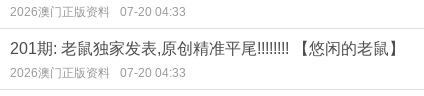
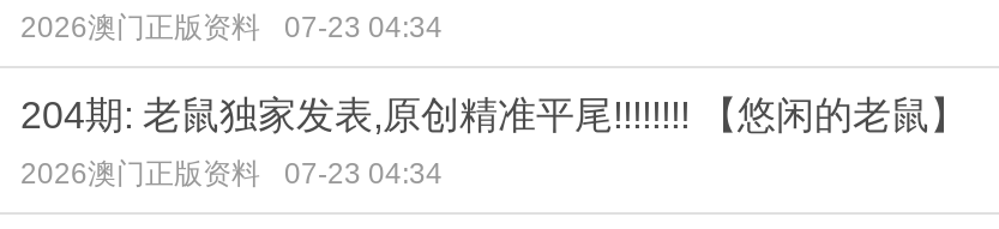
- 2026澳门正版资料 07-20 04:33
+ 2026澳门正版资料 07-23 04:34

- 201期: 老鼠独家发表,原创精准平尾!!!!!!!! 【悠闲的老鼠】
+ 204期: 老鼠独家发表,原创精准平尾!!!!!!!! 【悠闲的老鼠】

- 2026澳门正版资料 07-20 04:33
+ 2026澳门正版资料 07-23 04:34
